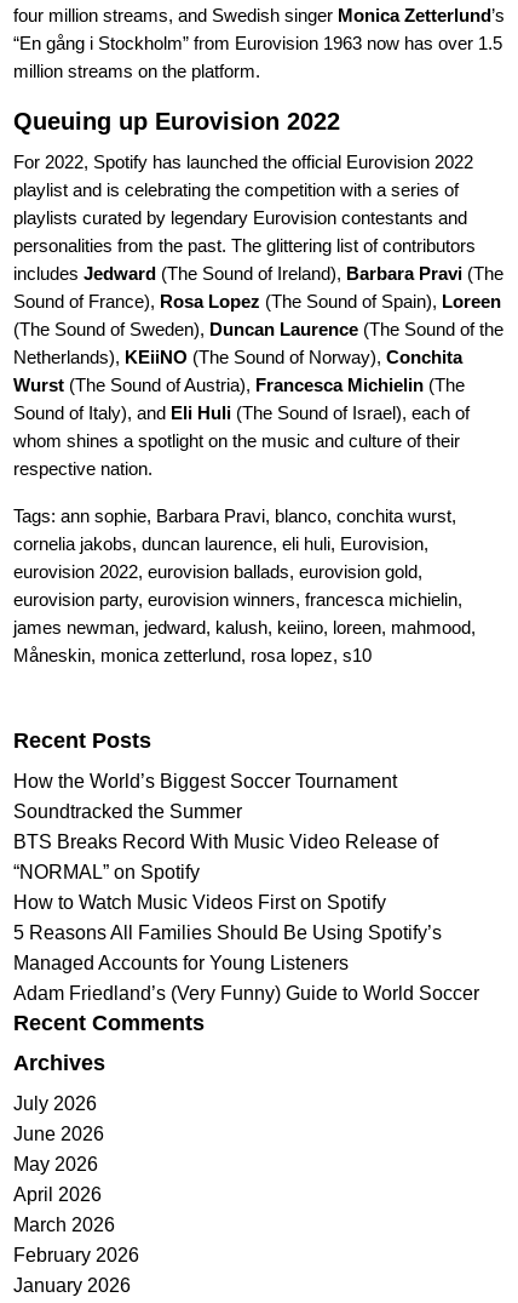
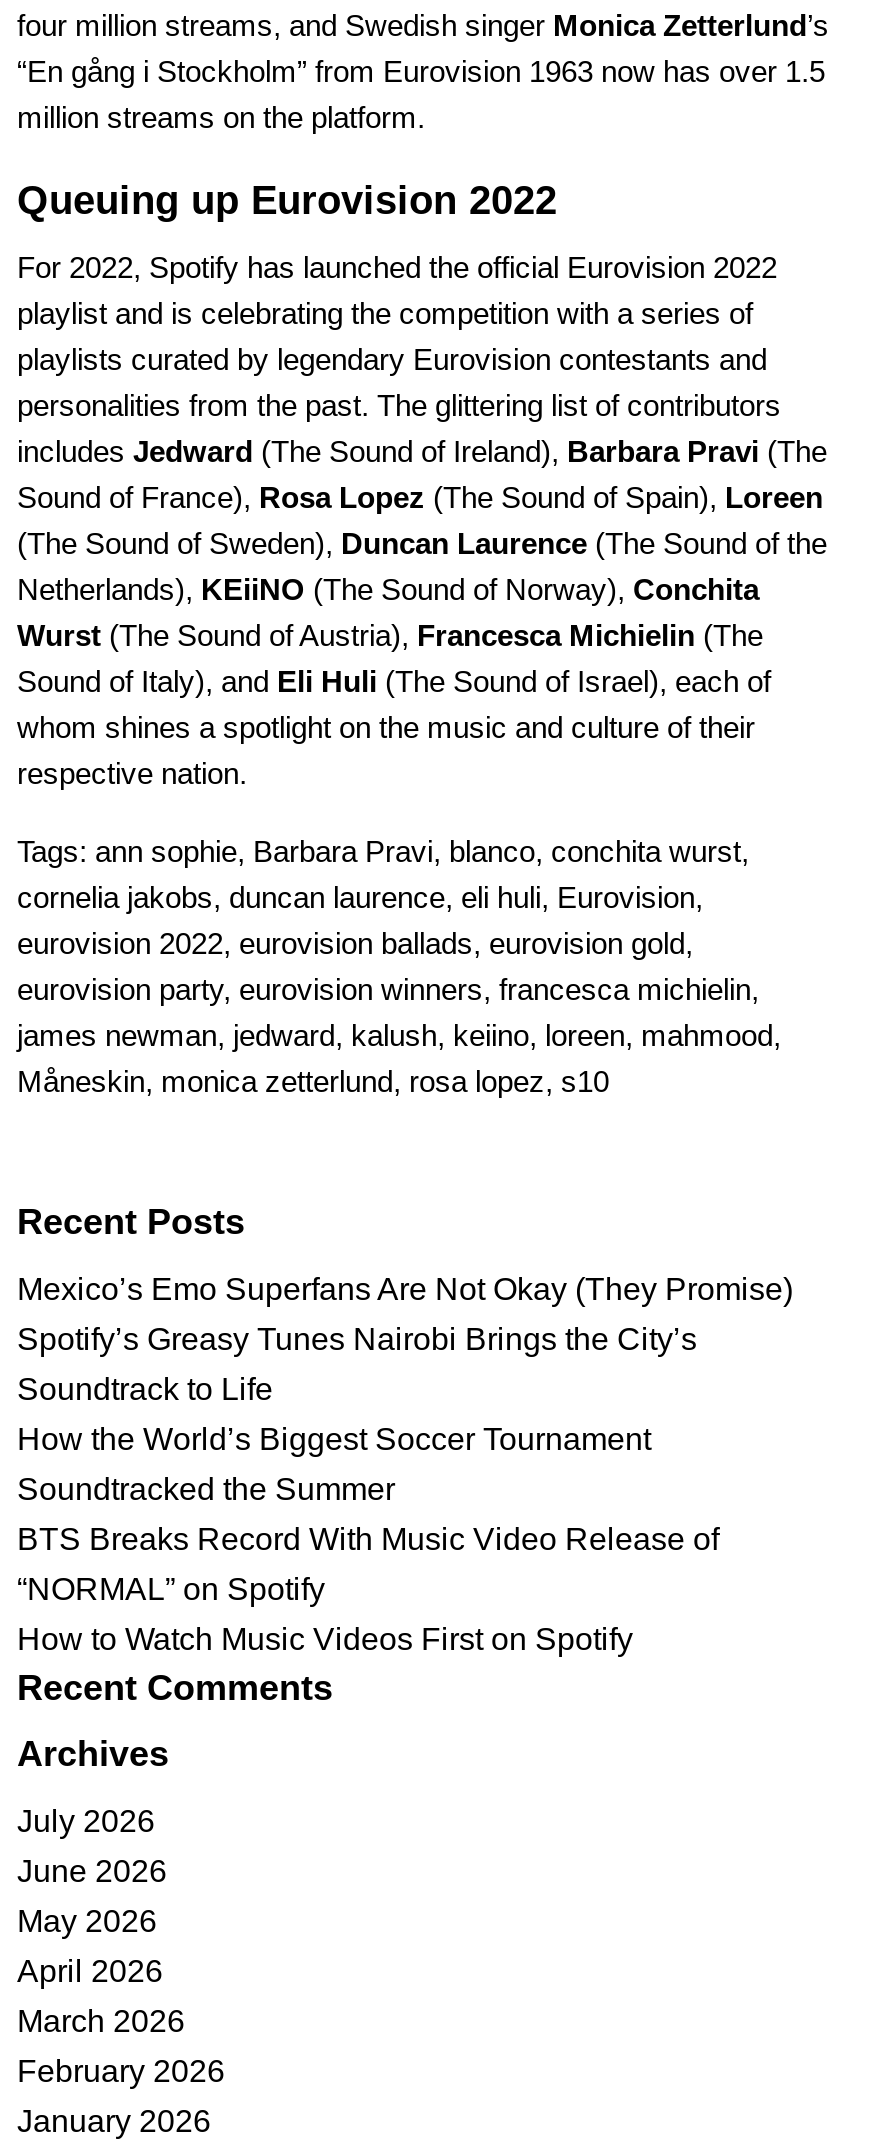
+ Mexico’s Emo Superfans Are Not Okay (They Promise)
+ Spotify’s Greasy Tunes Nairobi Brings the City’s
+ Soundtrack to Life

moved down: How the World’s Biggest Soccer Tournament | Soundtracked the Summer | BTS Breaks Record With Music Video Release of | “NORMAL” on Spotify | How to Watch Music Videos First on Spotify

- 5 Reasons All Families Should Be Using Spotify’s
- Managed Accounts for Young Listeners
- Adam Friedland’s (Very Funny) Guide to World Soccer
